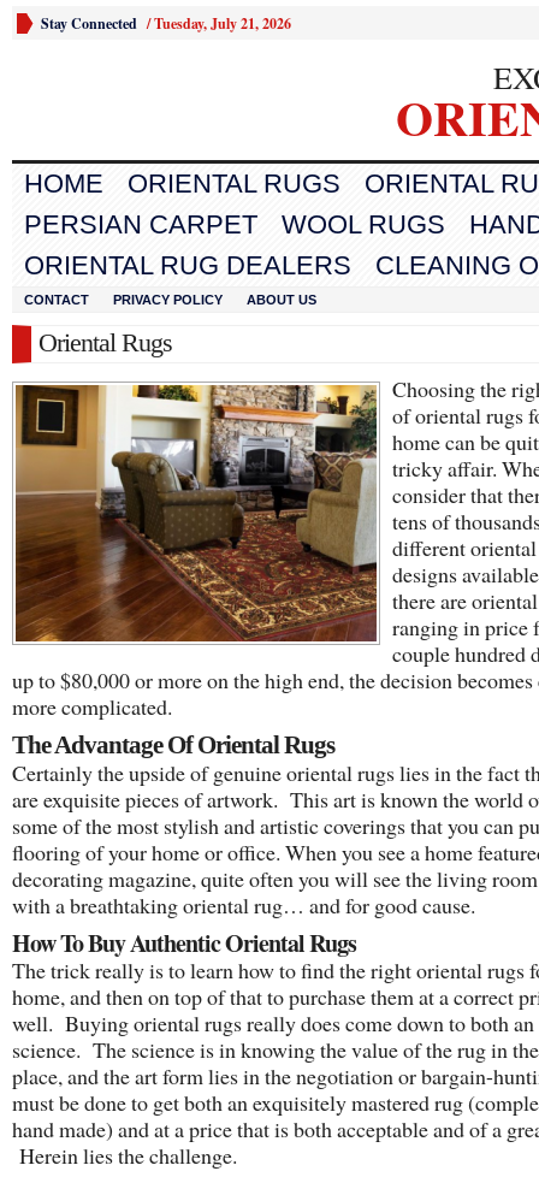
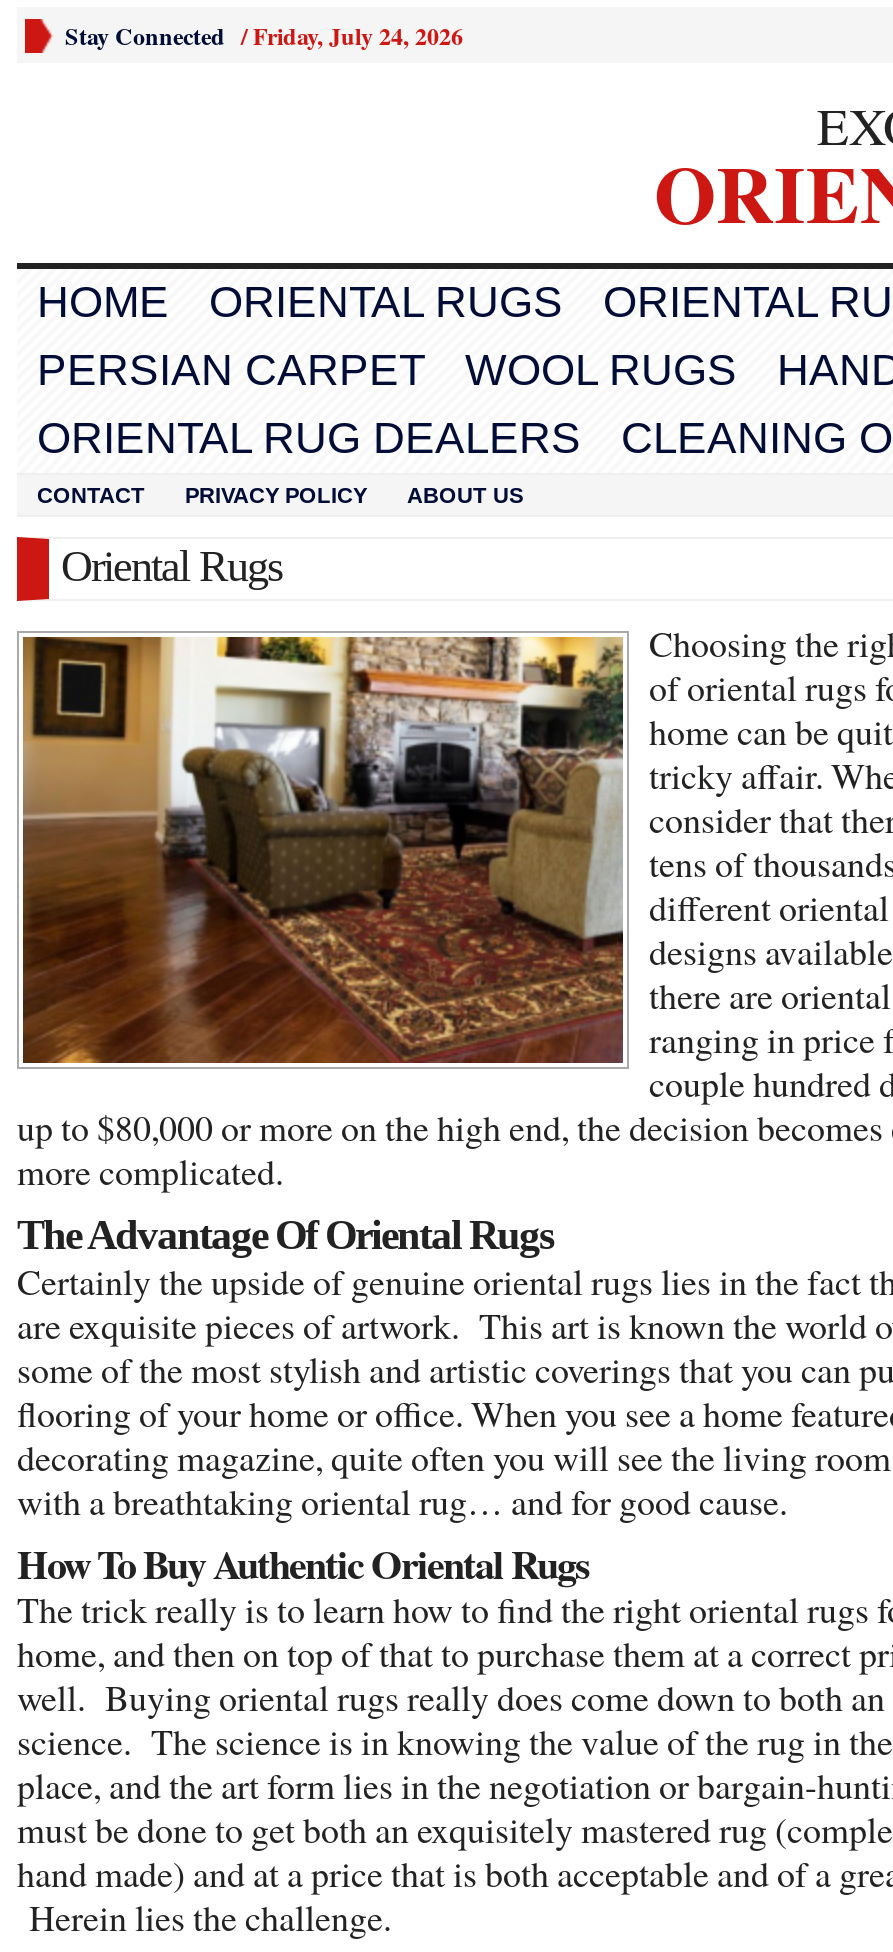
- Stay Connected / Tuesday, July 21, 2026
+ Stay Connected / Friday, July 24, 2026
